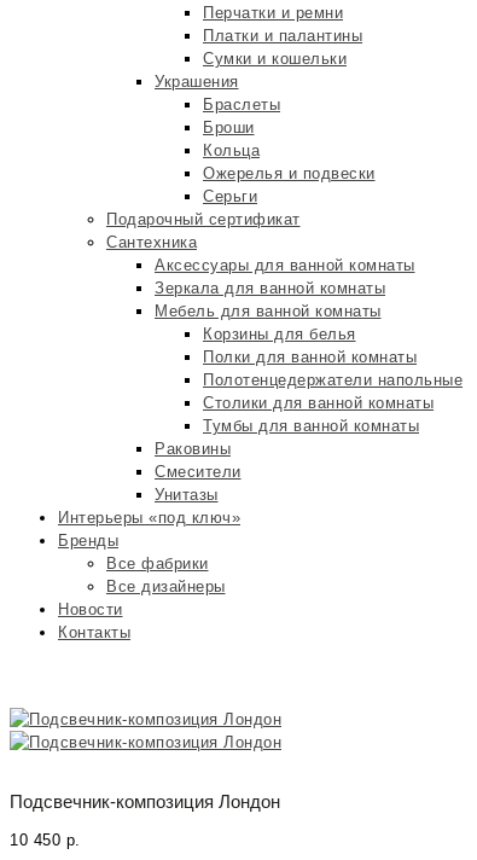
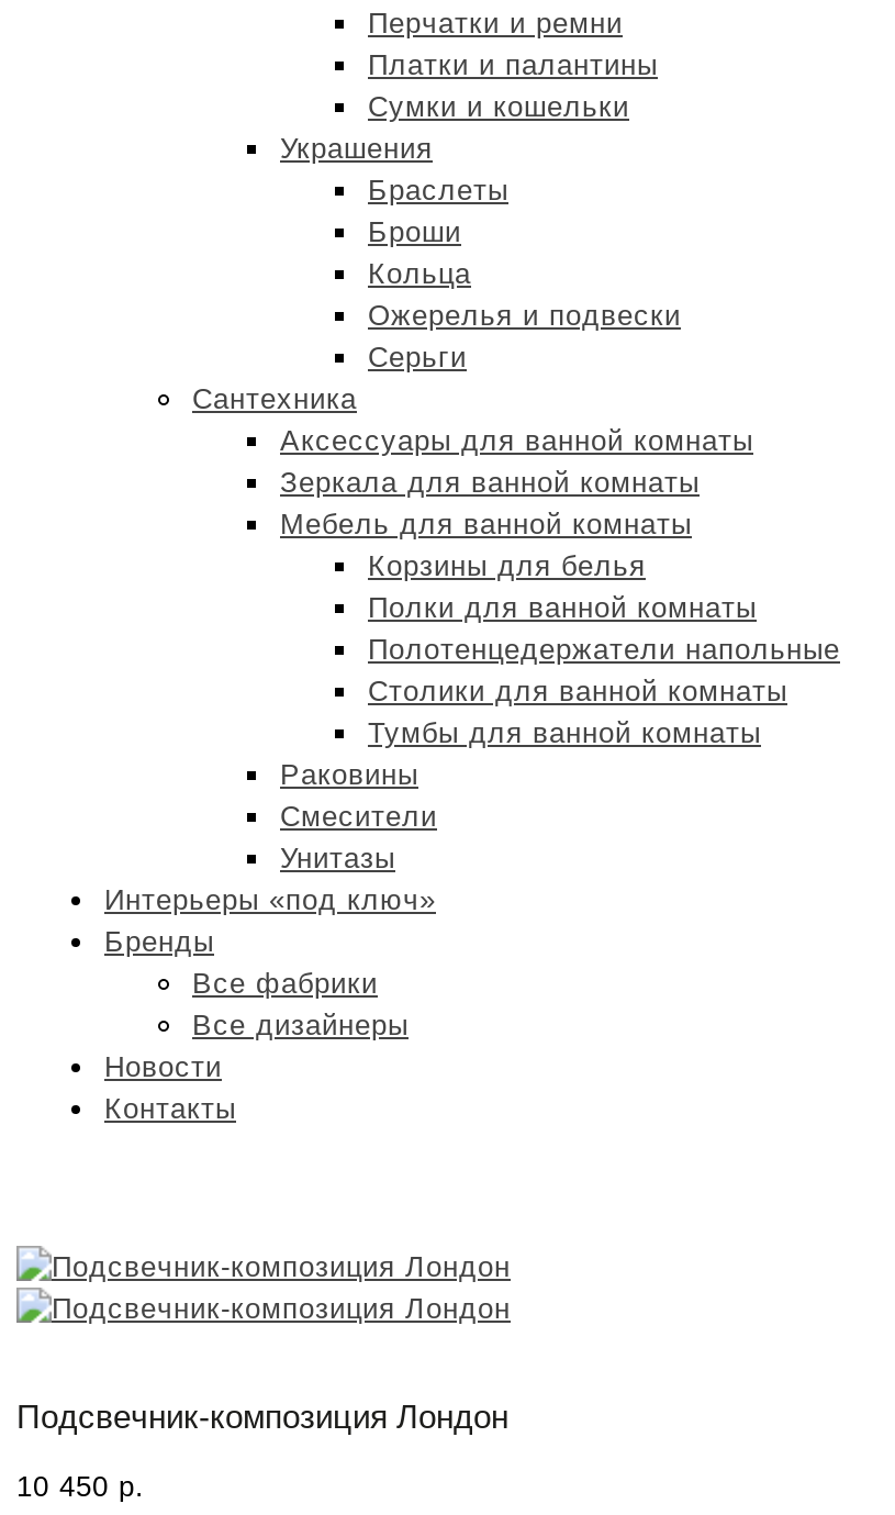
- Подарочный сертификат
